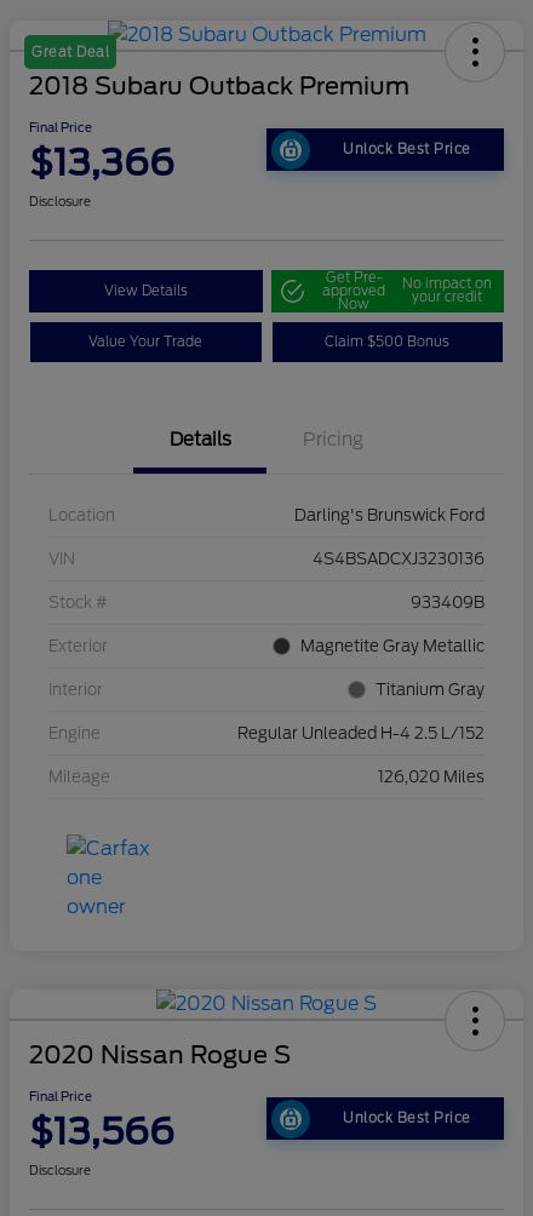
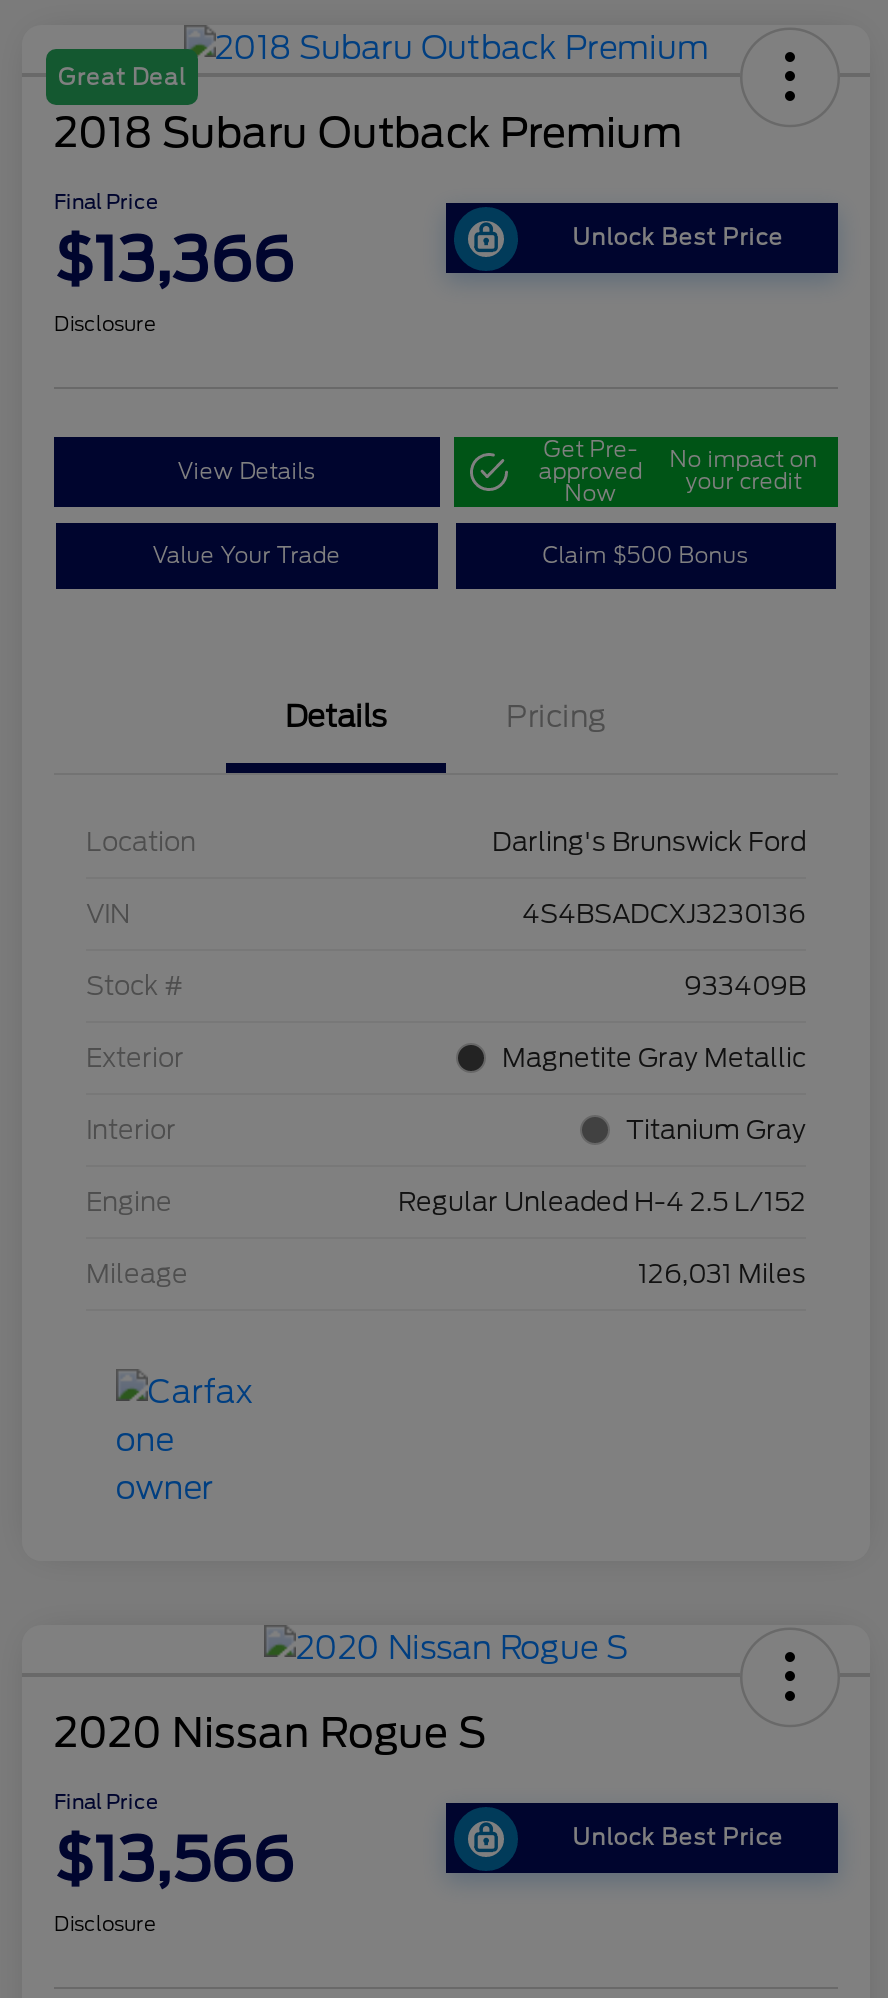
- 126,020 Miles
+ 126,031 Miles
